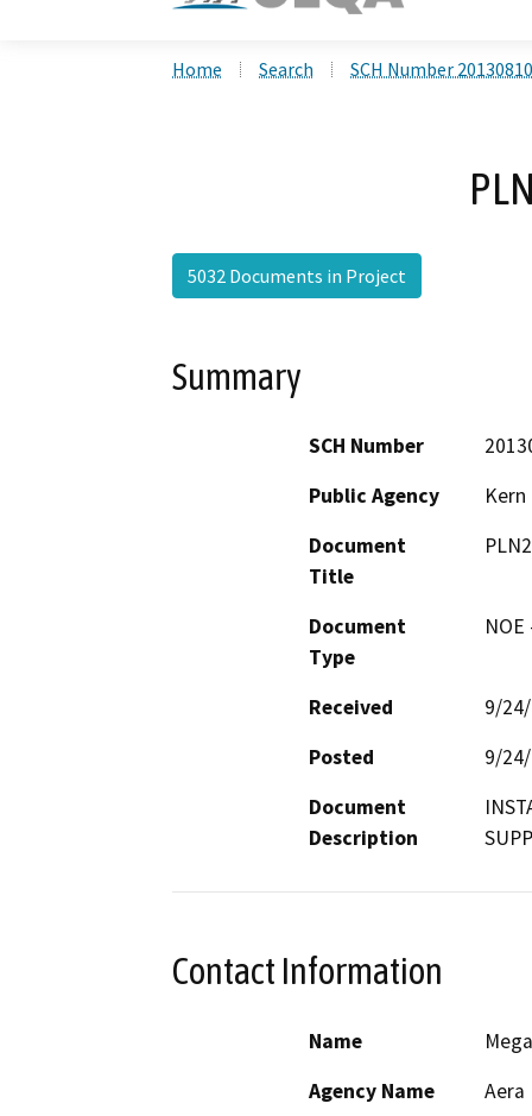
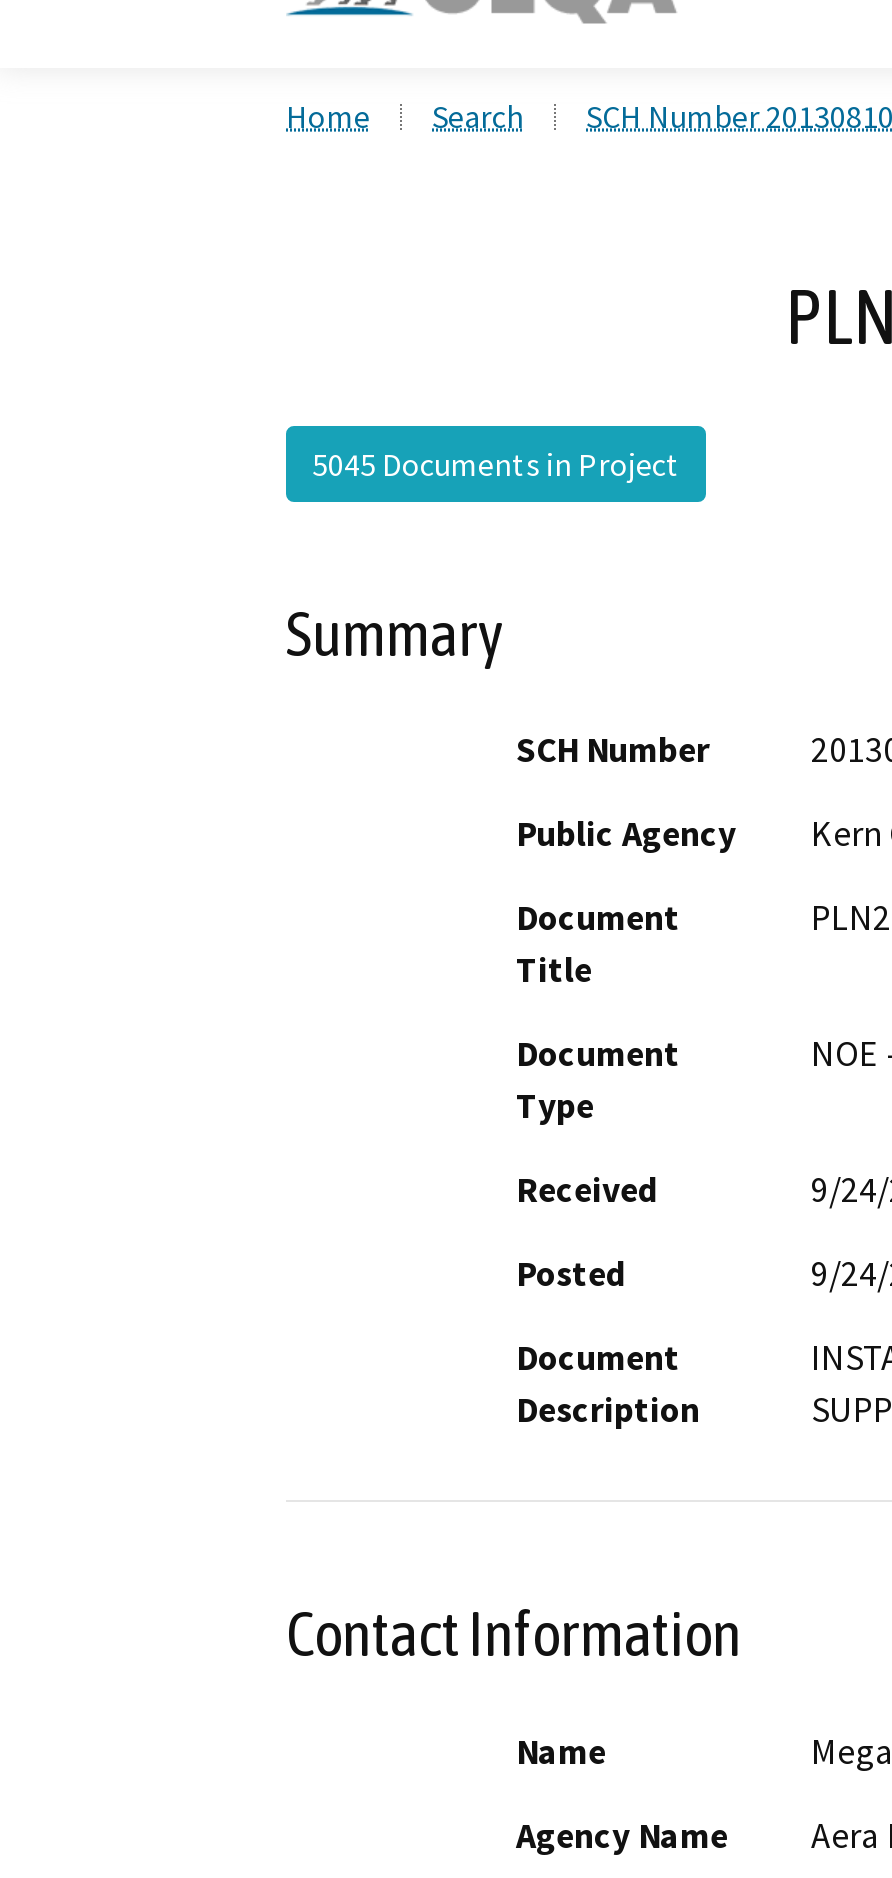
- 5032 Documents in Project
+ 5045 Documents in Project
